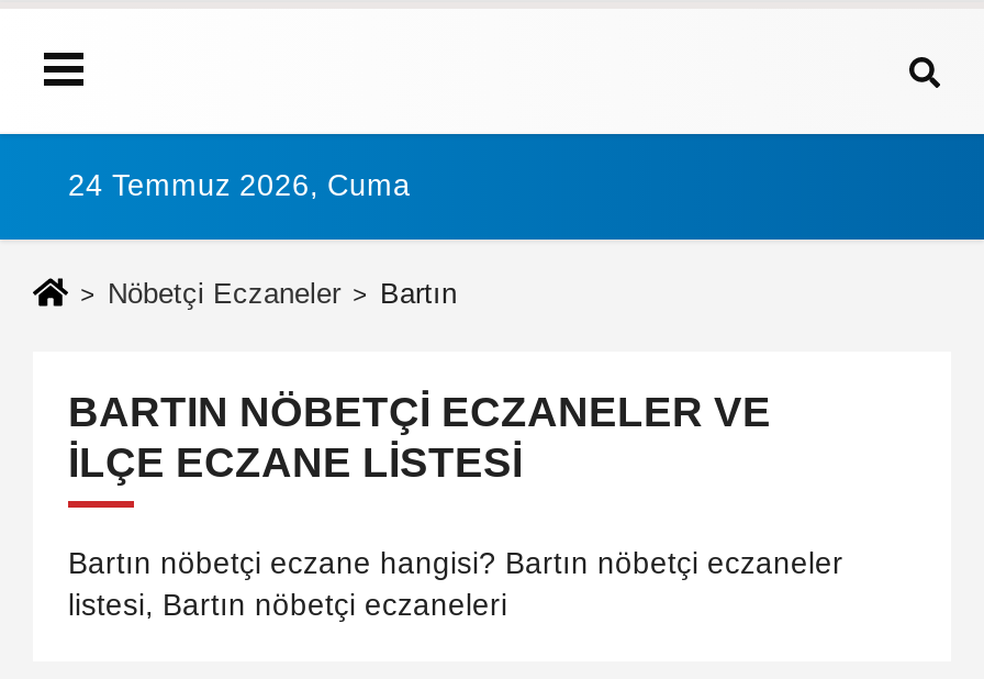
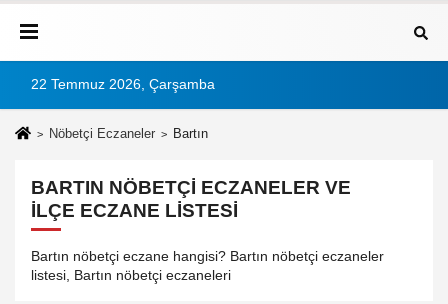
- 24 Temmuz 2026, Cuma
+ 22 Temmuz 2026, Çarşamba
